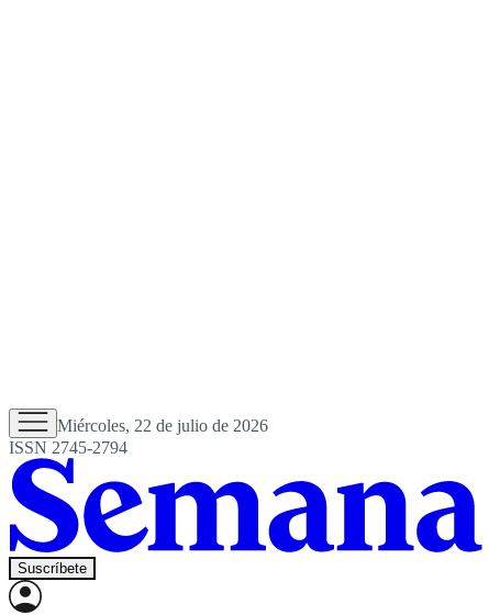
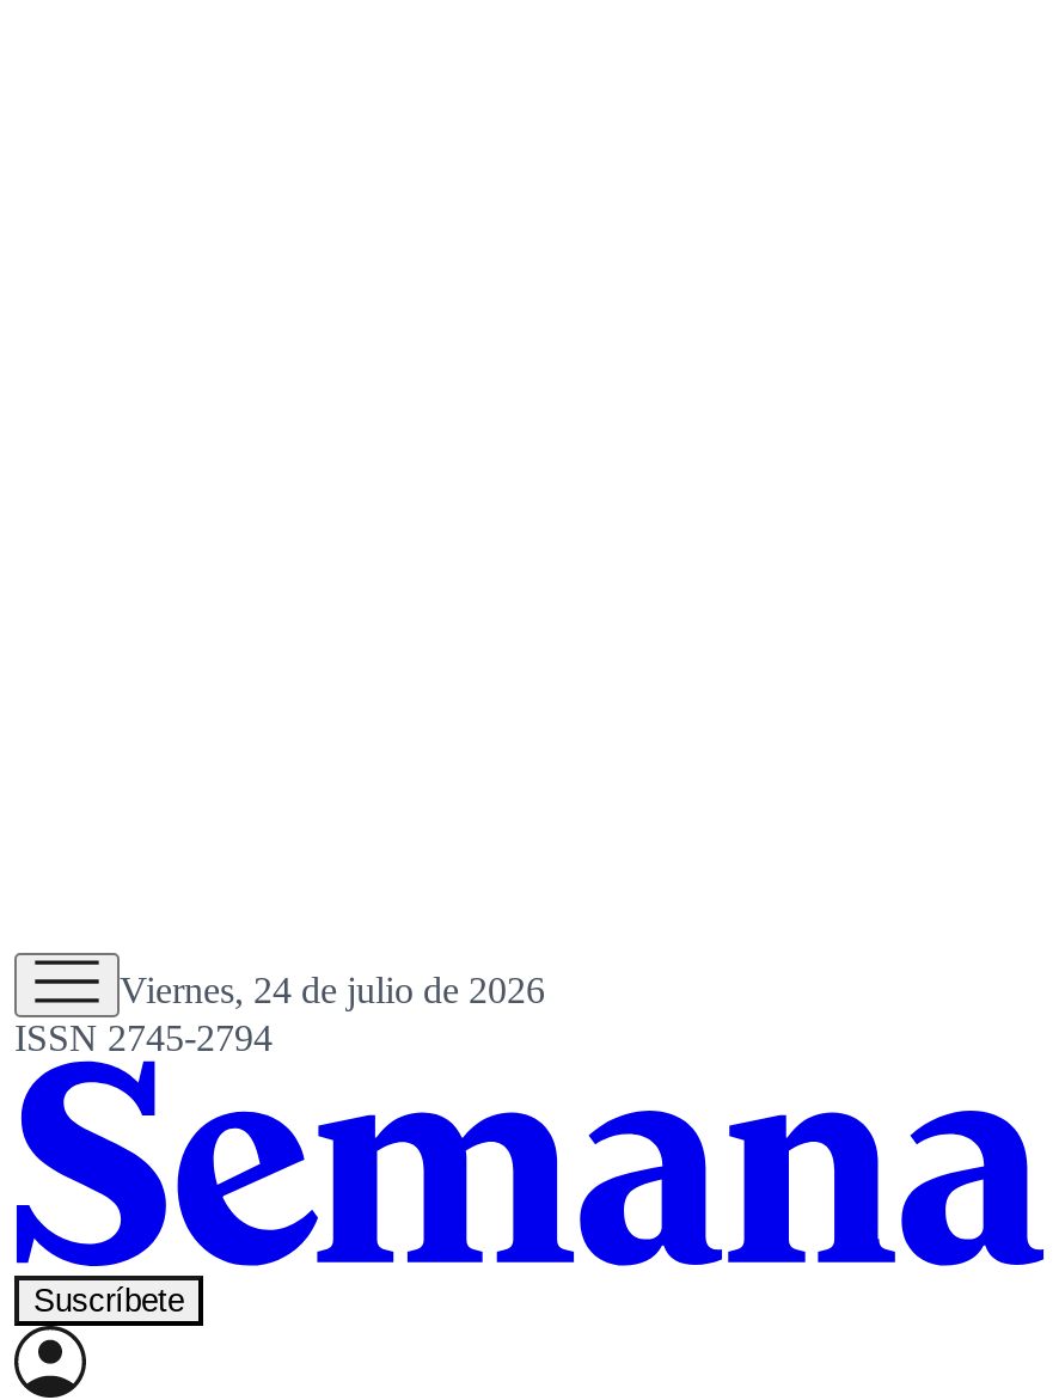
- Miércoles, 22 de julio de 2026
+ Viernes, 24 de julio de 2026
